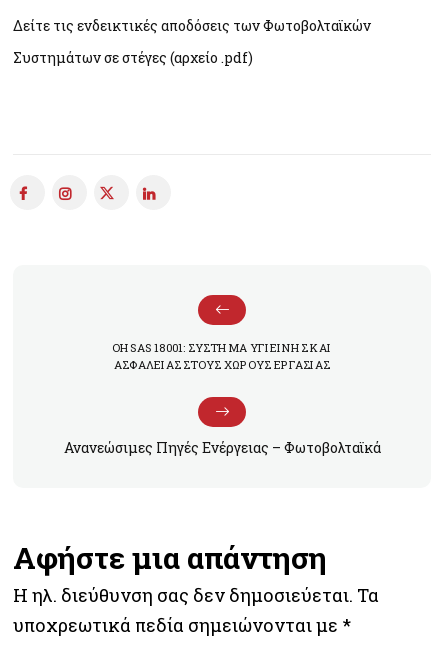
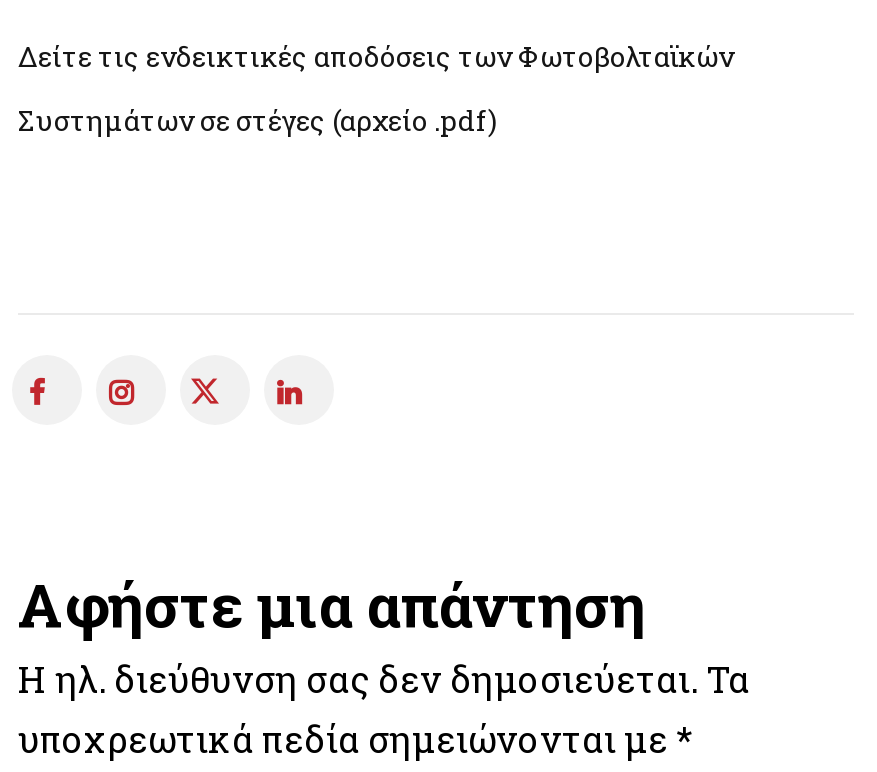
- [image]
- OHSAS 18001: ΣΥΣΤΗΜΑ ΥΓΙΕΙΝΗΣ ΚΑΙ
- ΑΣΦΑΛΕΙΑΣ ΣΤΟΥΣ ΧΩΡΟΥΣ ΕΡΓΑΣΙΑΣ

- [image]
- Ανανεώσιμες Πηγές Ενέργειας – Φωτοβολταϊκά
